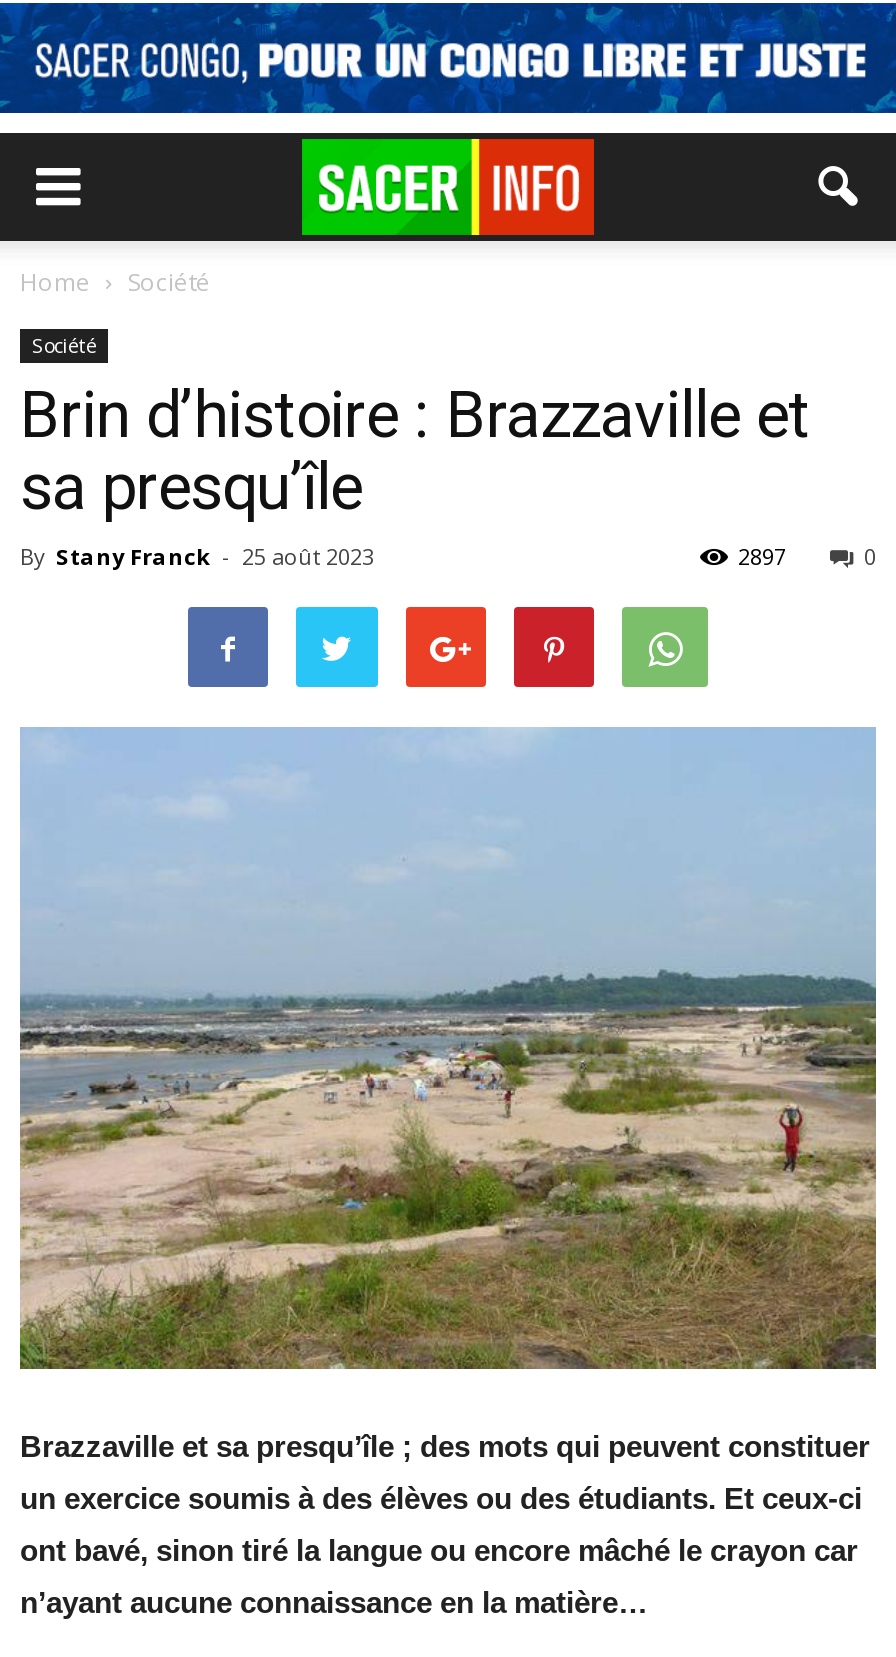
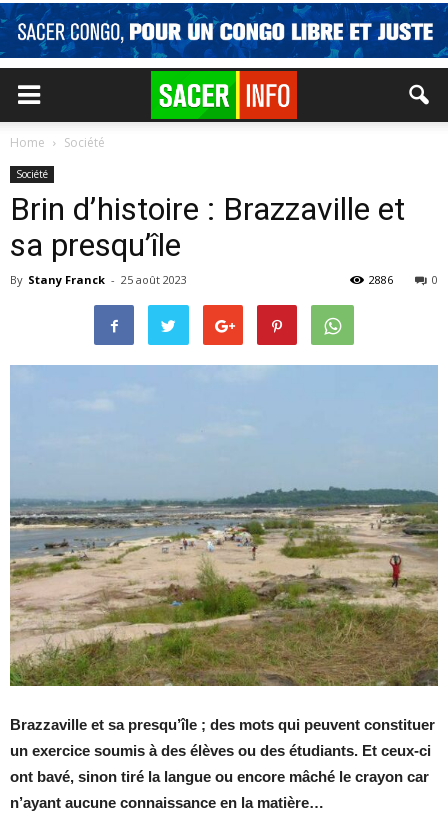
- 2897
+ 2886
